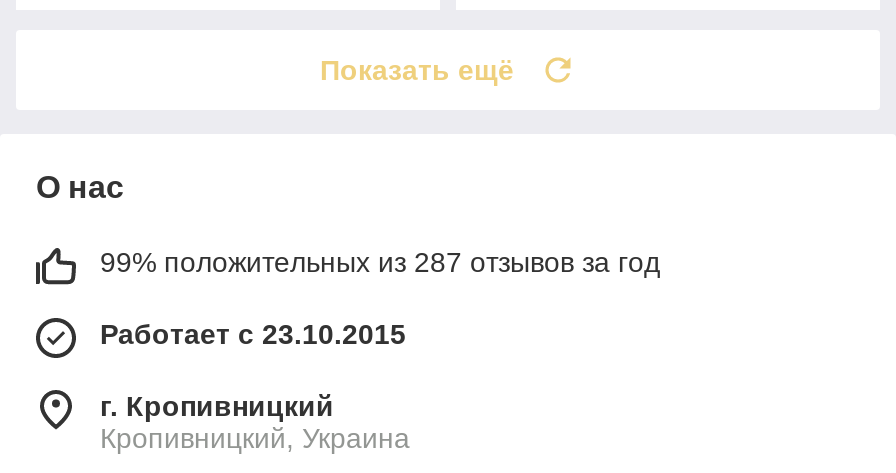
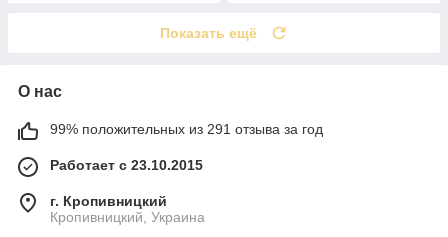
- 99% положительных из 287 отзывов за год
+ 99% положительных из 291 отзыва за год
